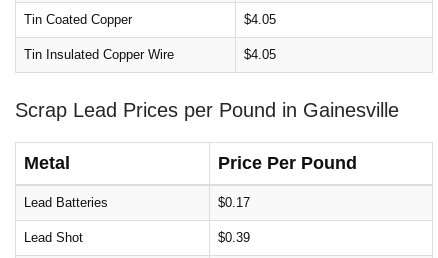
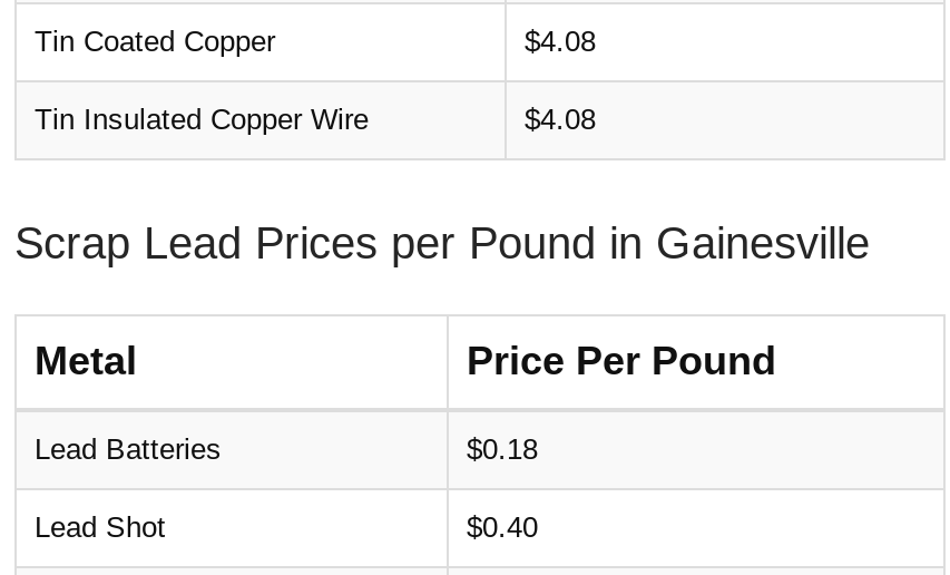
- $4.05
+ $4.08

- $4.05
+ $4.08

- $0.17
+ $0.18

- $0.39
+ $0.40
